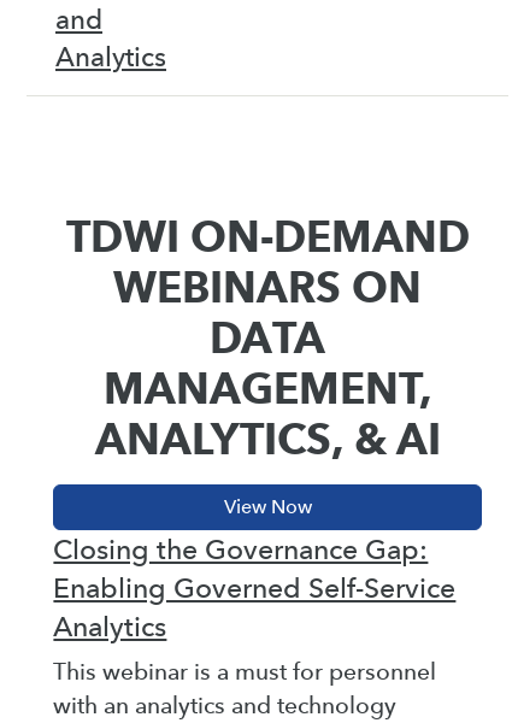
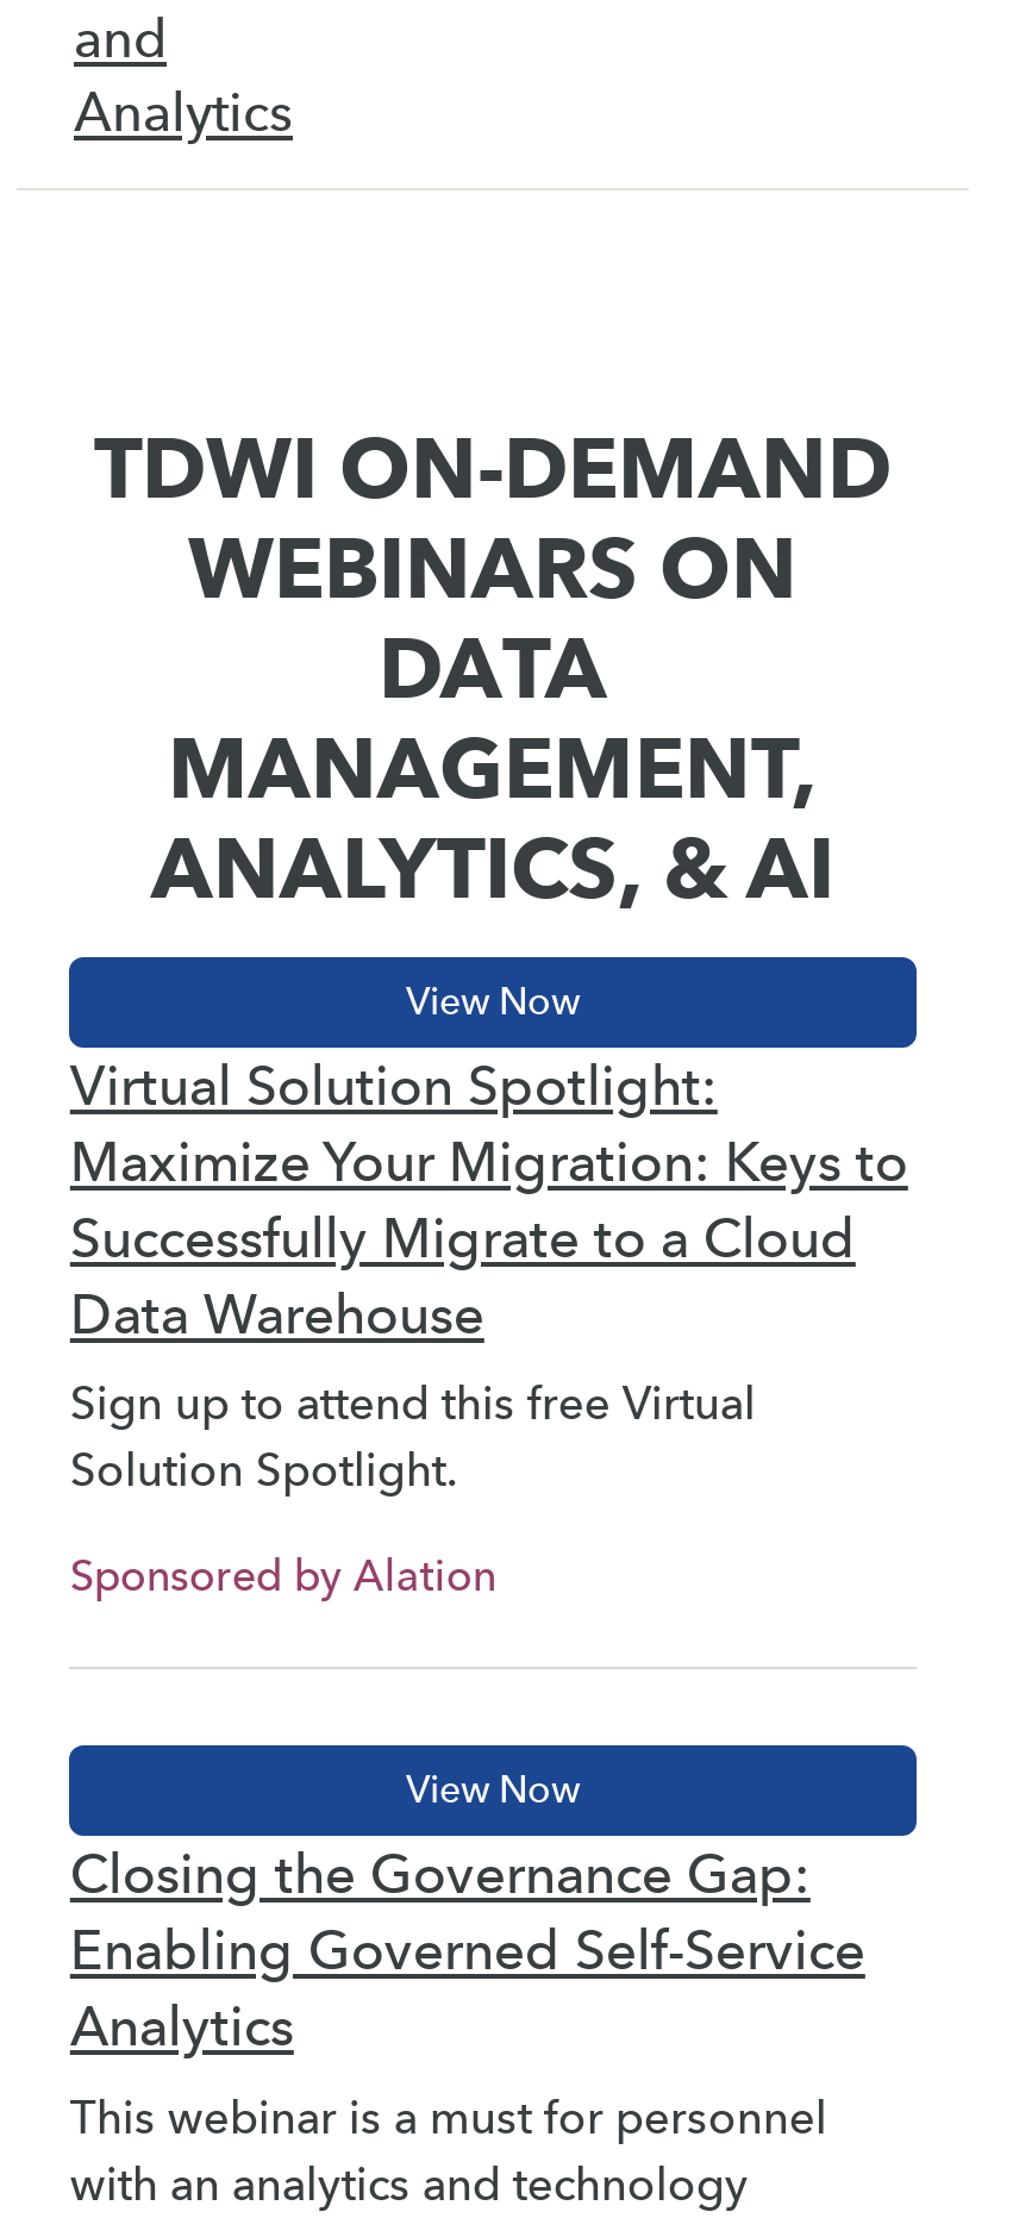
+ Virtual Solution Spotlight:
+ Maximize Your Migration: Keys to
+ Successfully Migrate to a Cloud
+ Data Warehouse
+ Sign up to attend this free Virtual
+ Solution Spotlight.
+ Sponsored by Alation
